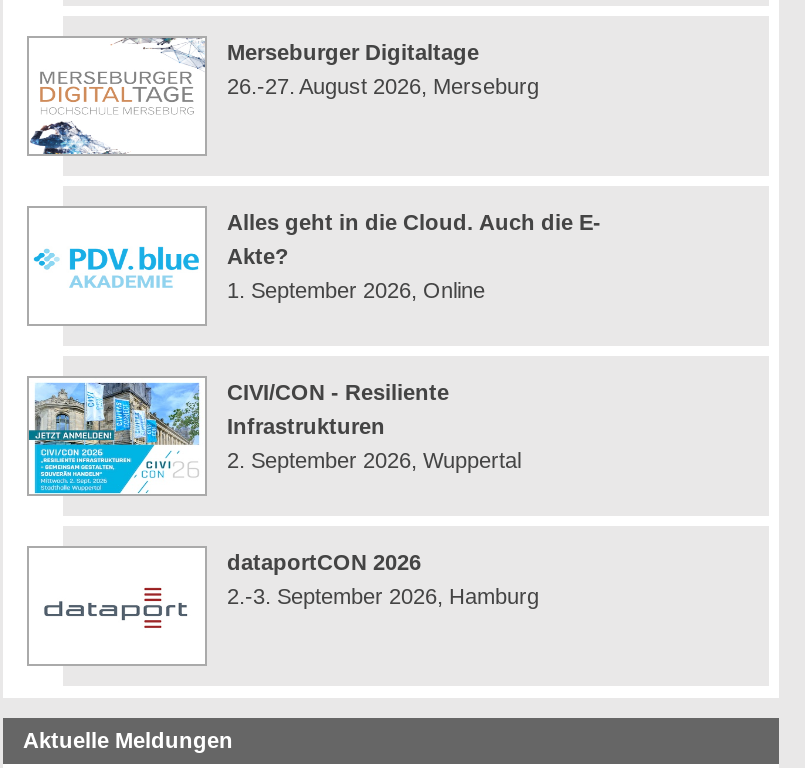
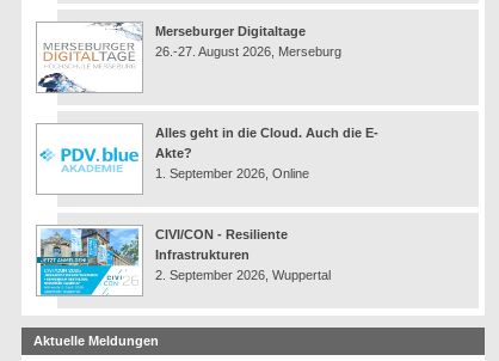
- [image]
- dataportCON 2026
- 2.-3. September 2026, Hamburg
